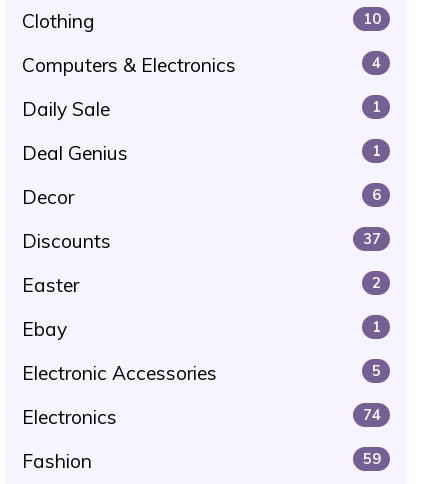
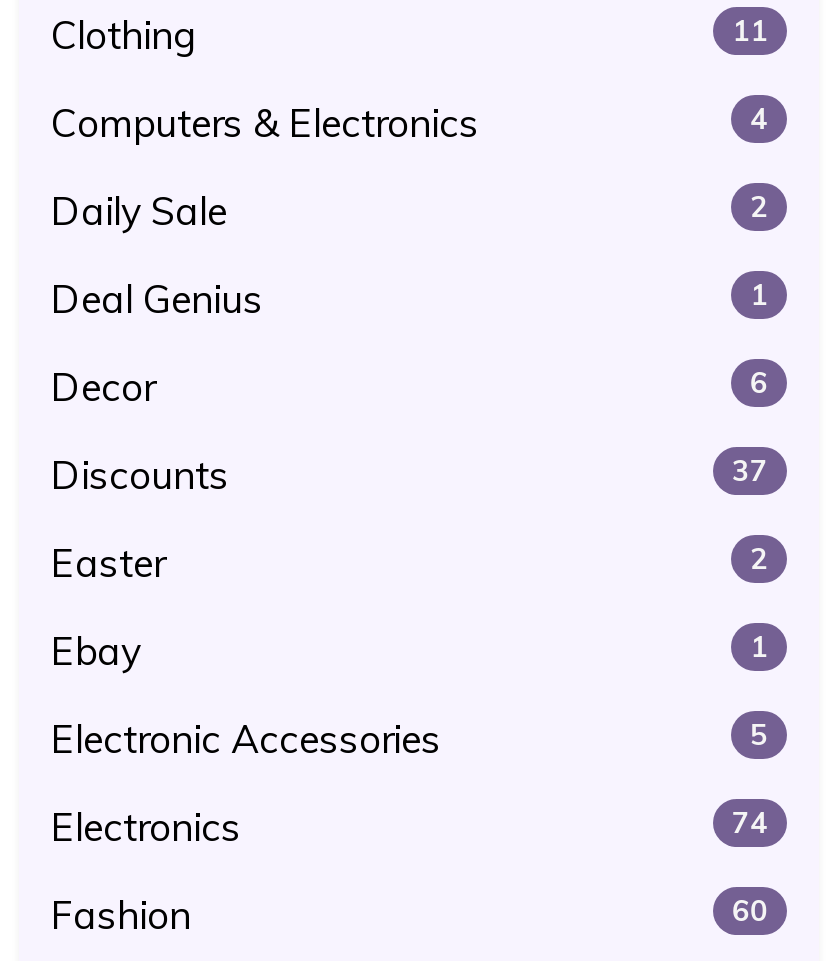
- 10
+ 11

- 1
+ 2

- 59
+ 60
